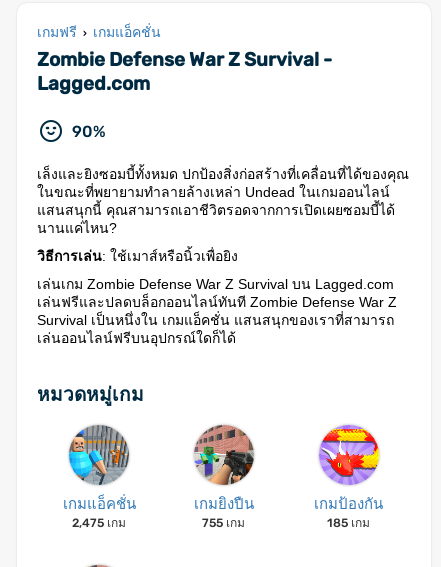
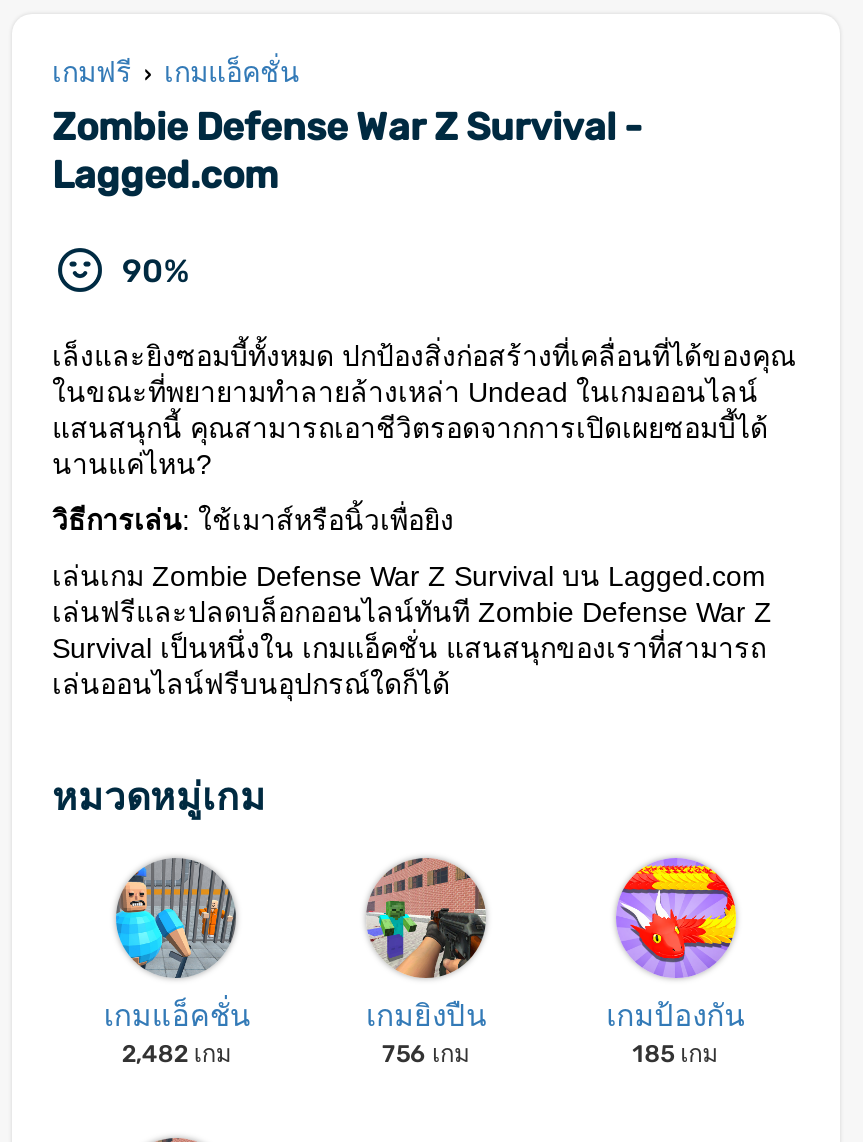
- 2,475 เกม
+ 2,482 เกม

- 755 เกม
+ 756 เกม
